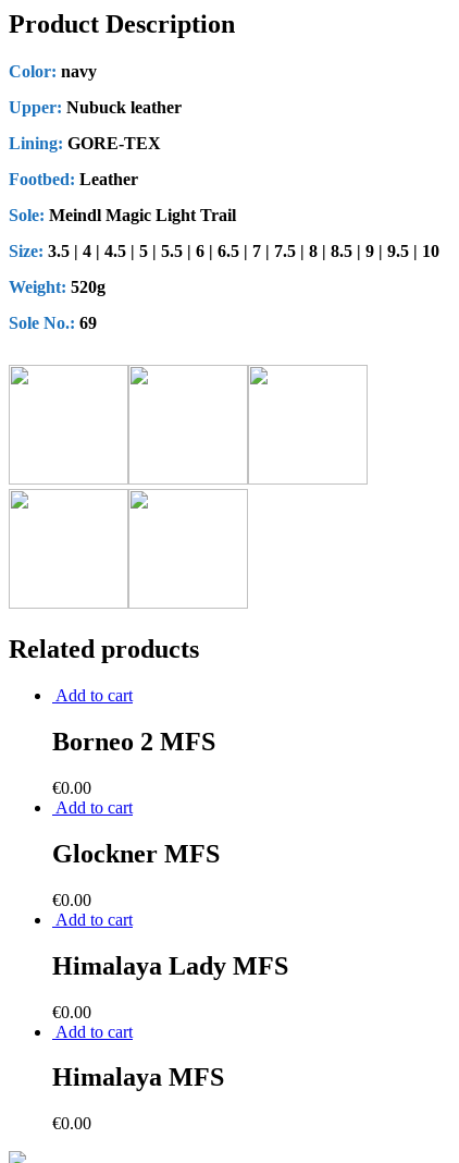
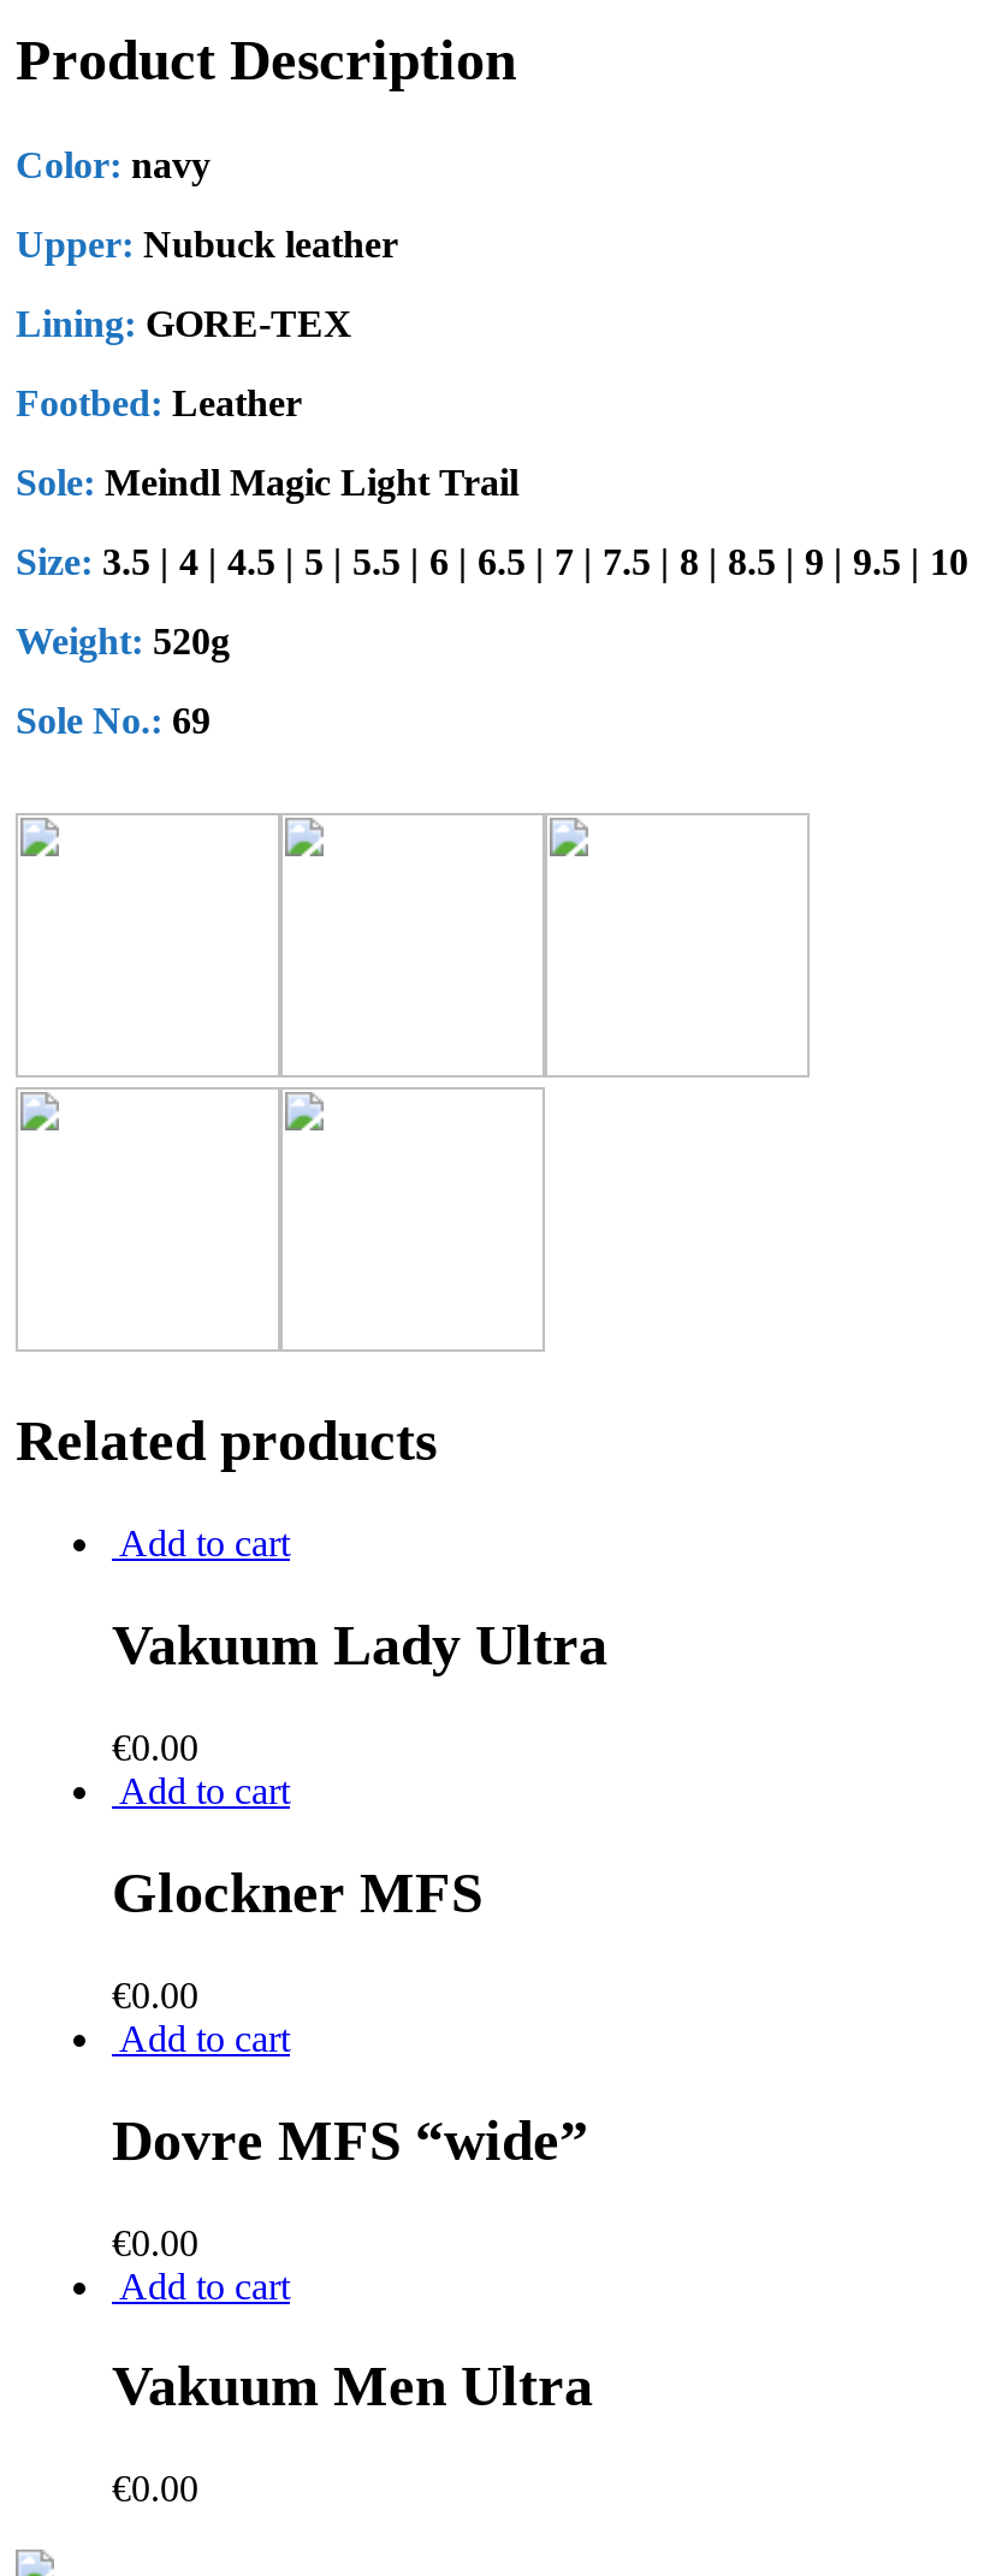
- Borneo 2 MFS
+ Vakuum Lady Ultra

- Himalaya Lady MFS
+ Dovre MFS “wide”

- Himalaya MFS
+ Vakuum Men Ultra
